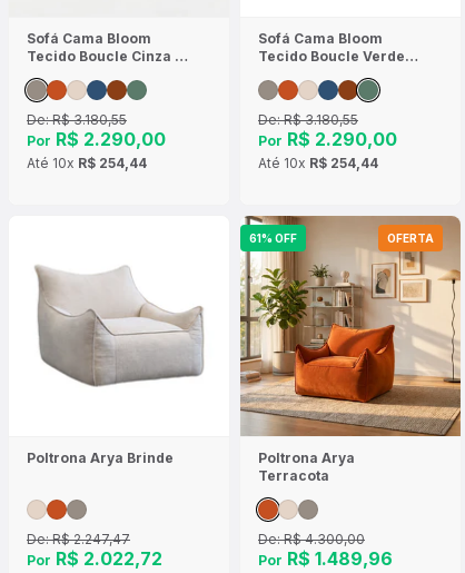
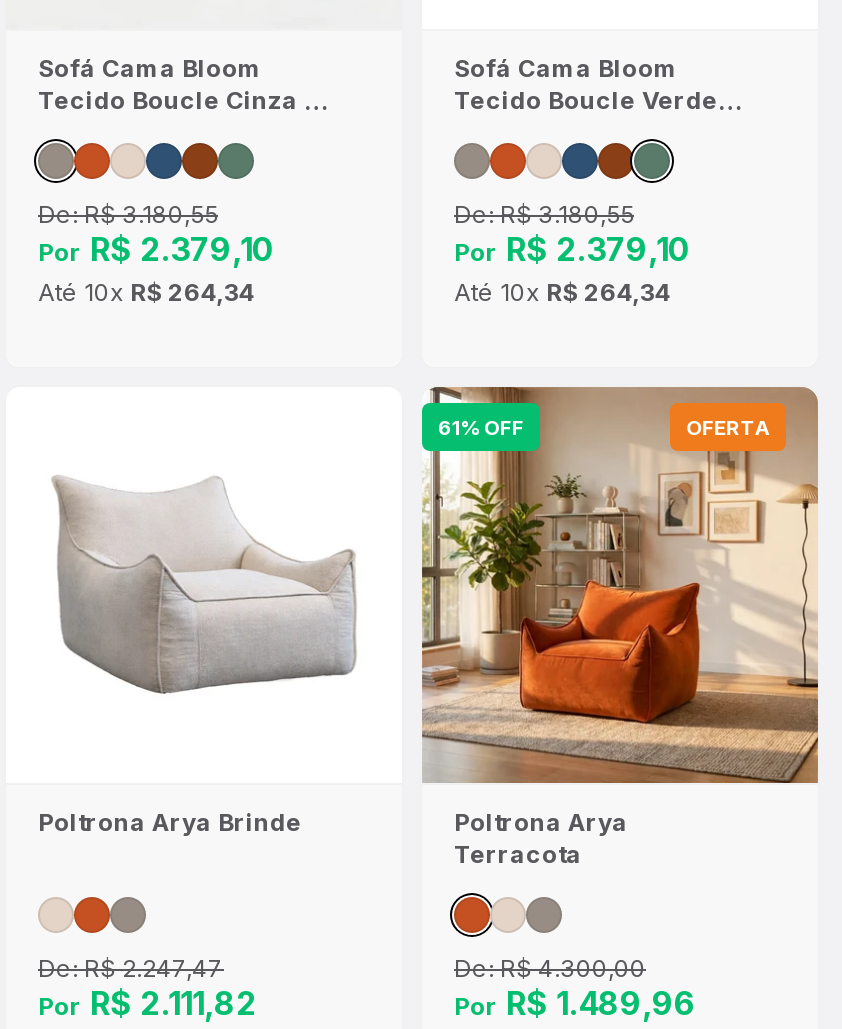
- Por R$ 2.290,00
+ Por R$ 2.379,10

- Por R$ 2.290,00
+ Por R$ 2.379,10

- Até 10x R$ 254,44
+ Até 10x R$ 264,34

- Até 10x R$ 254,44
+ Até 10x R$ 264,34

- Por R$ 2.022,72
+ Por R$ 2.111,82
